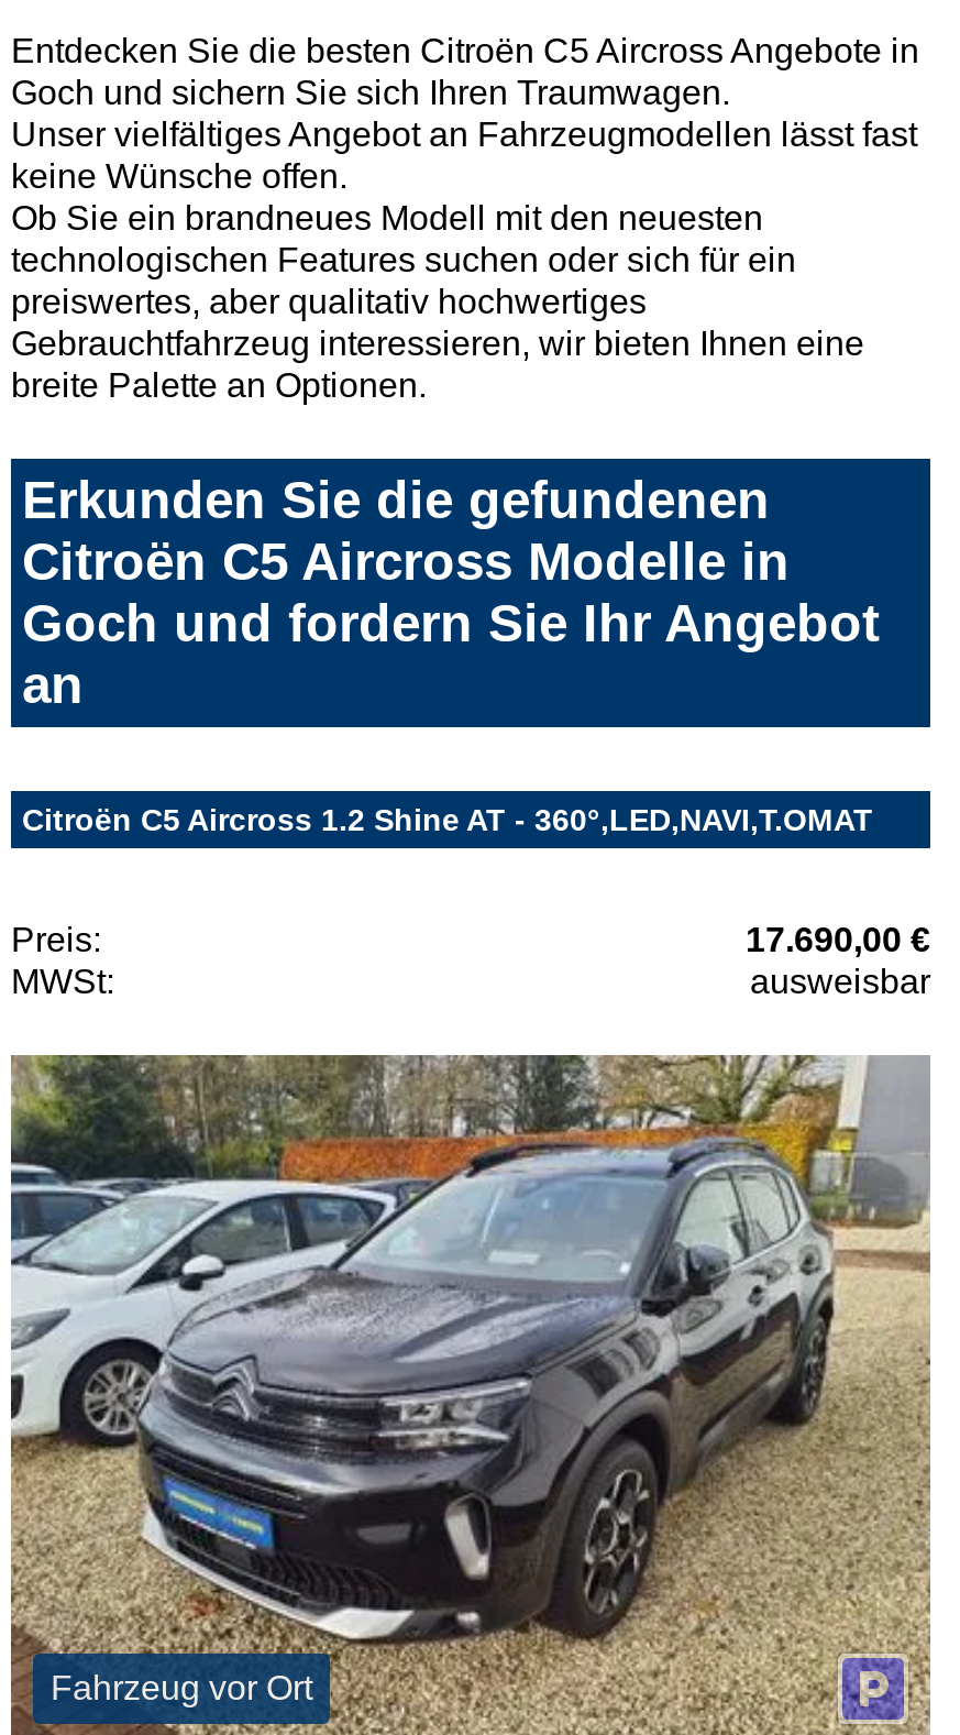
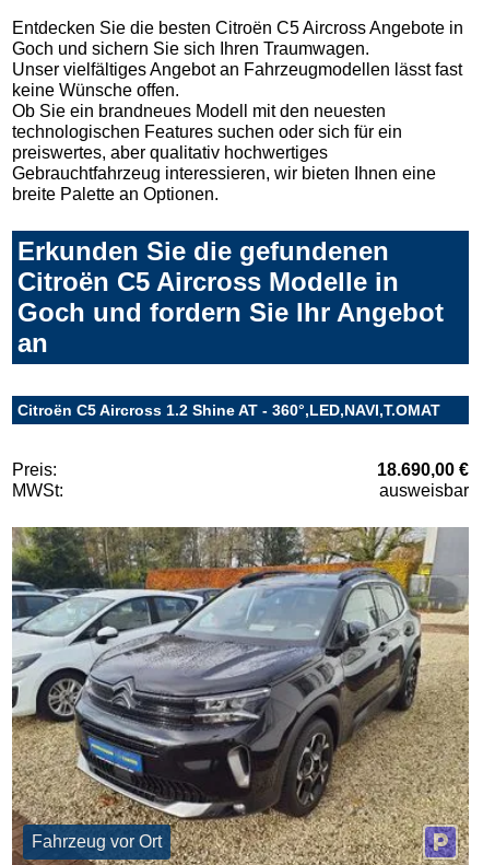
- 17.690,00 €
+ 18.690,00 €
